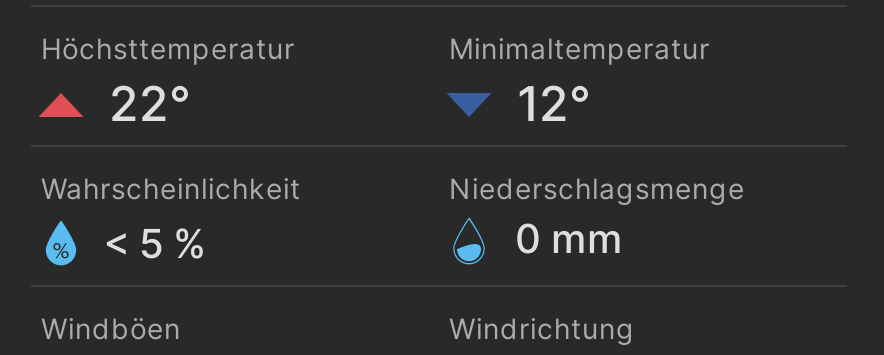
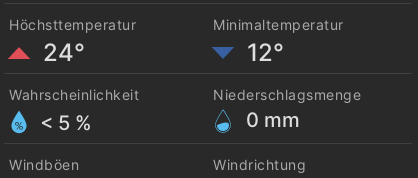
- 22°
+ 24°
